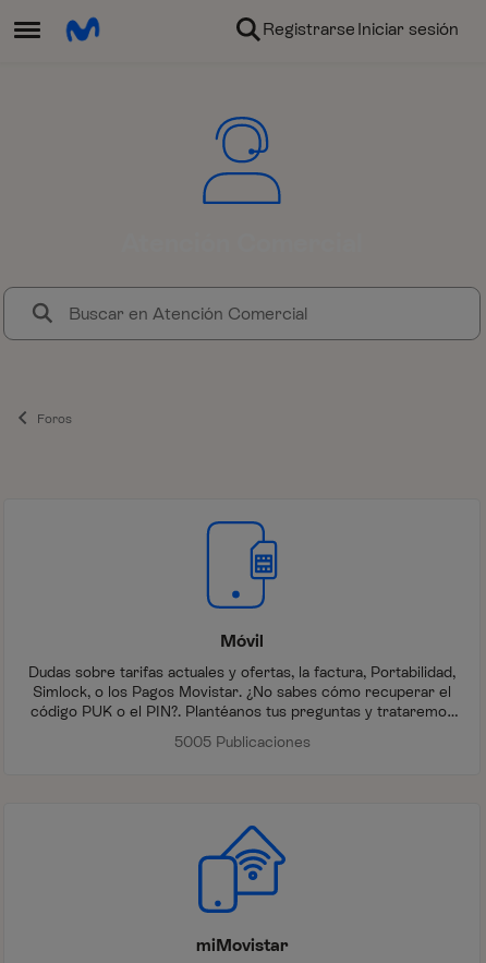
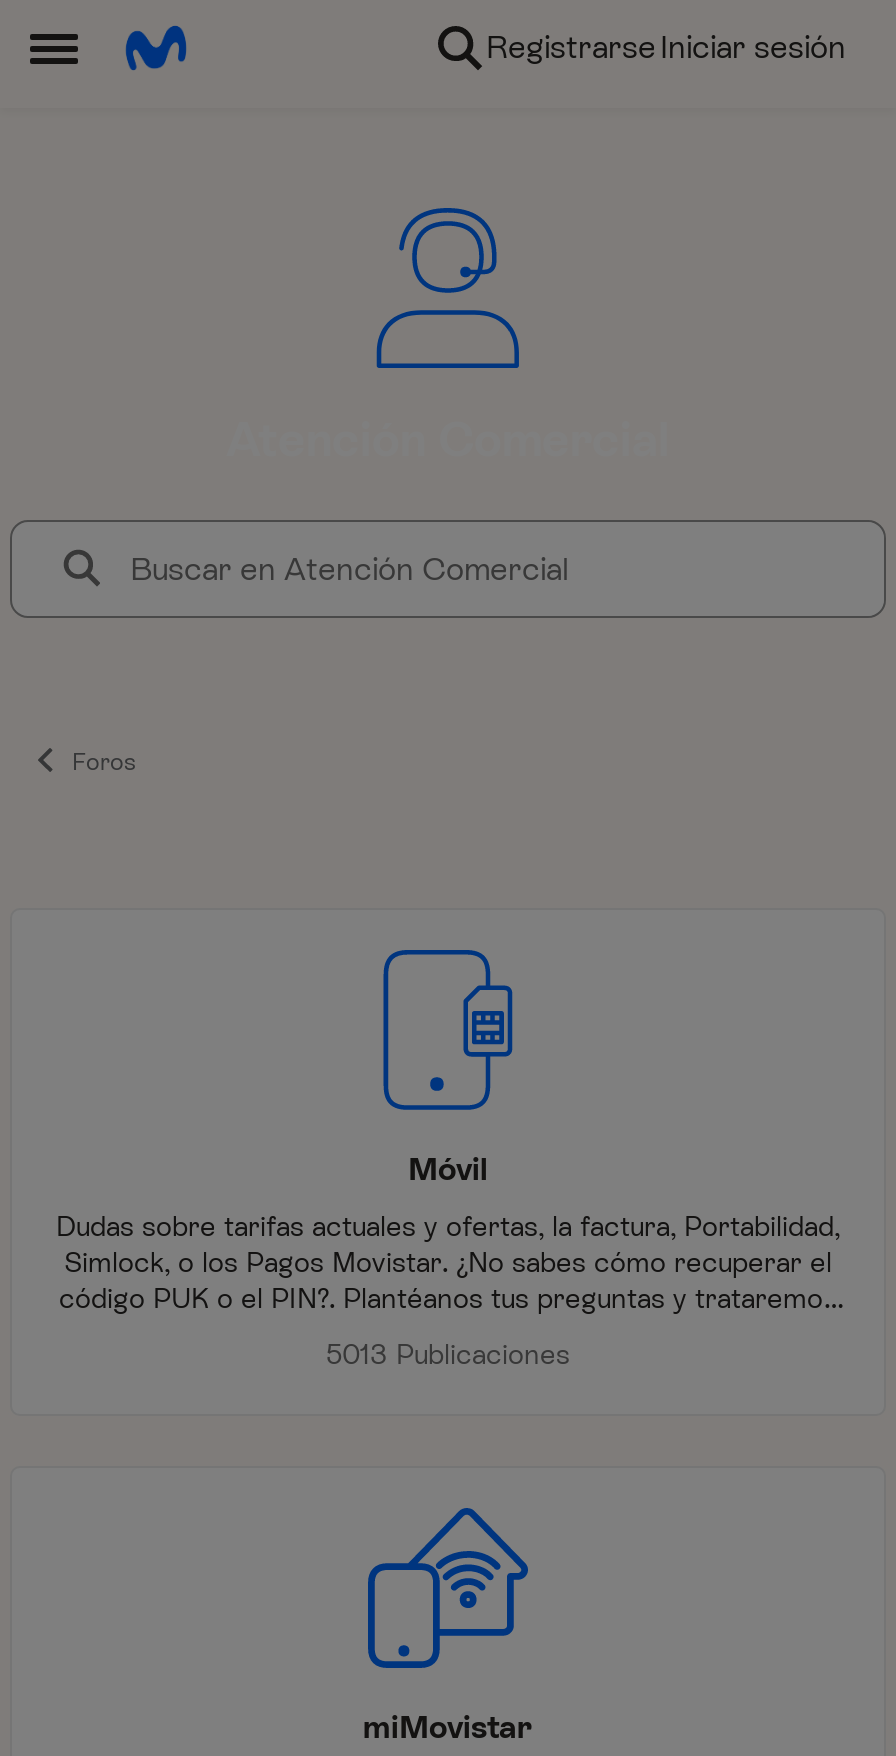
- 5005 Publicaciones
+ 5013 Publicaciones
